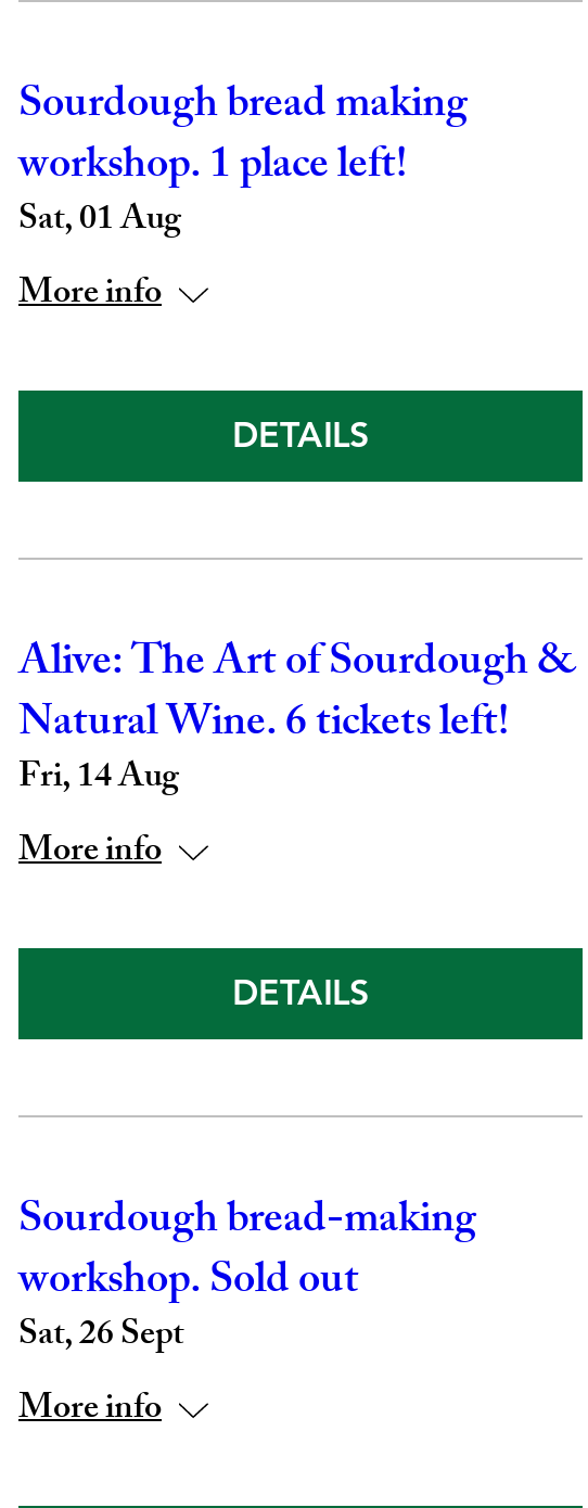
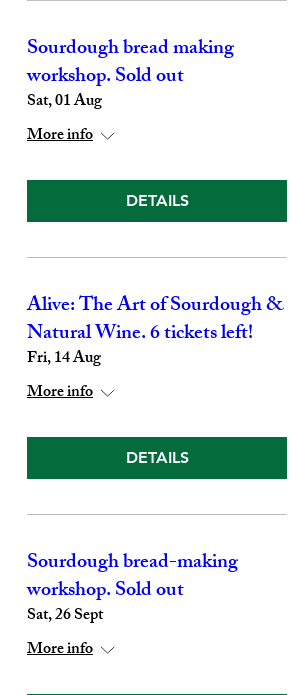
- workshop. 1 place left!
+ workshop. Sold out
